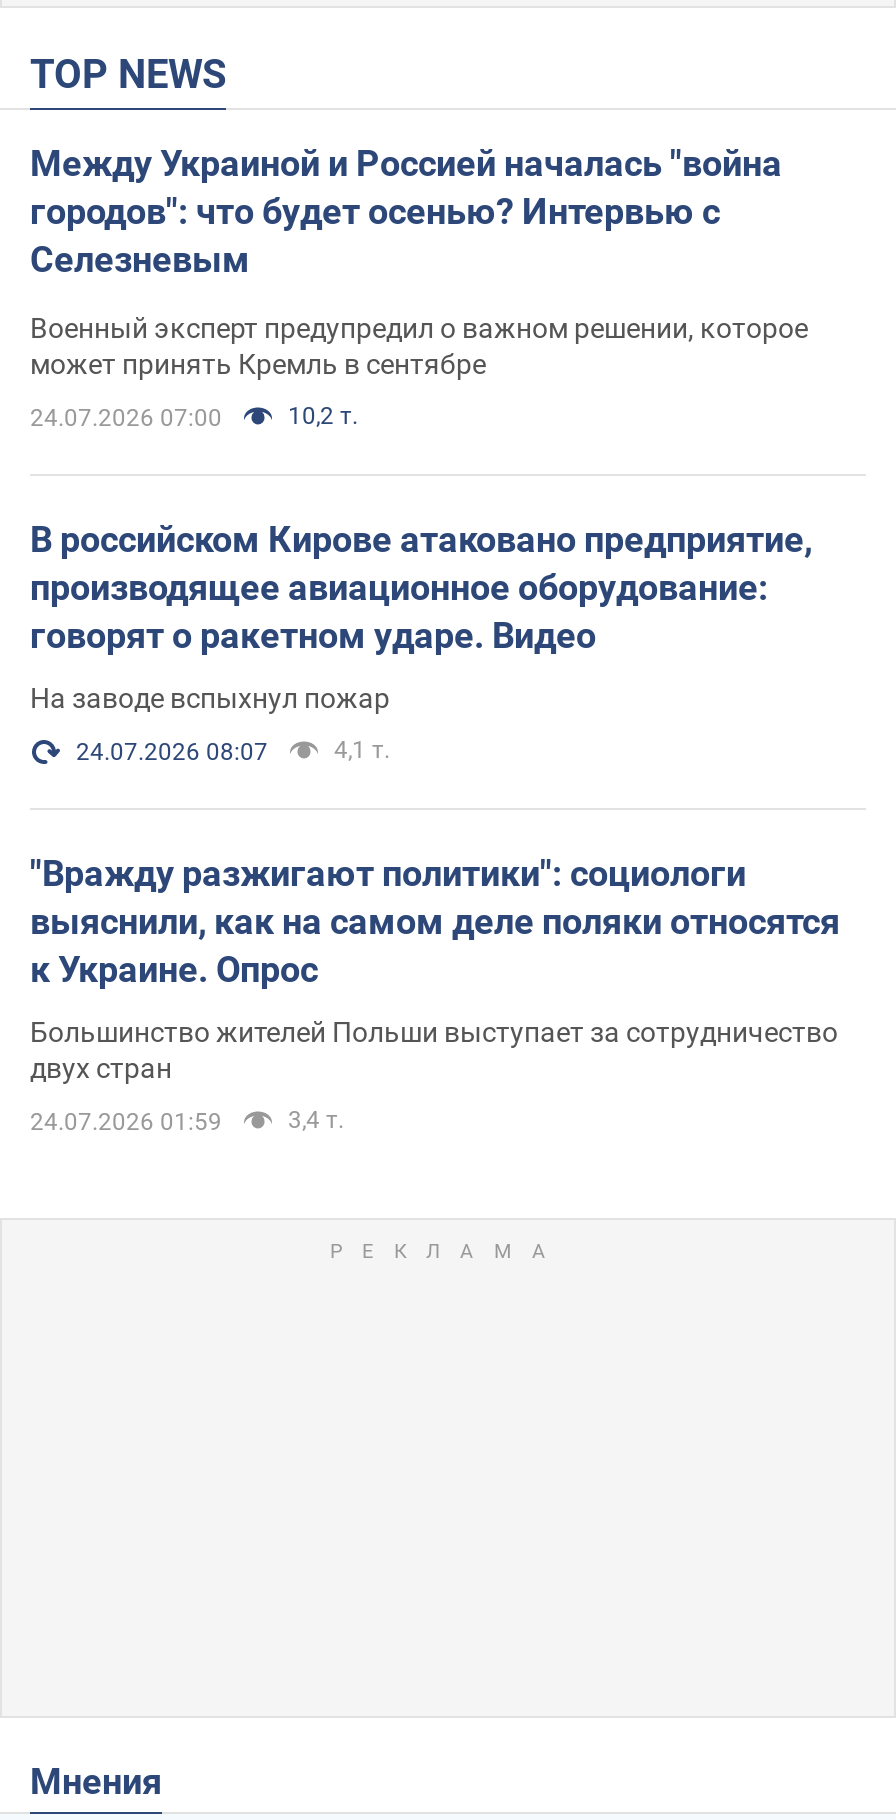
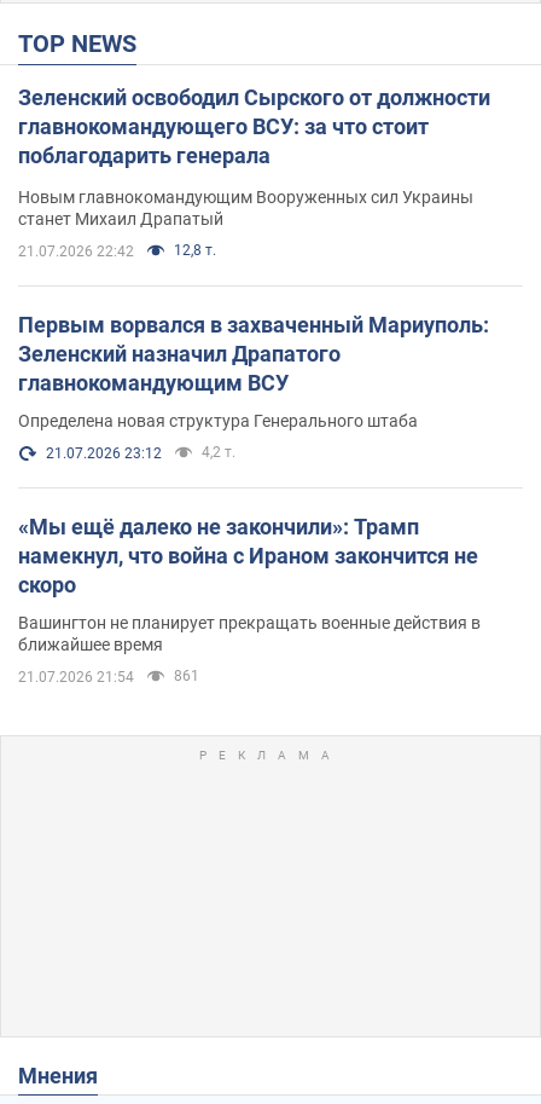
- Между Украиной и Россией началась "война
- городов": что будет осенью? Интервью с
- Селезневым
+ Зеленский освободил Сырского от должности
+ главнокомандующего ВСУ: за что стоит
+ поблагодарить генерала

- Военный эксперт предупредил о важном решении, которое
- может принять Кремль в сентябре
+ Новым главнокомандующим Вооруженных сил Украины
+ станет Михаил Драпатый

- 24.07.2026 07:00
- 10,2 т.
+ 21.07.2026 22:42
+ 12,8 т.

- В российском Кирове атаковано предприятие,
- производящее авиационное оборудование:
- говорят о ракетном ударе. Видео
+ Первым ворвался в захваченный Мариуполь:
+ Зеленский назначил Драпатого
+ главнокомандующим ВСУ

- На заводе вспыхнул пожар
+ Определена новая структура Генерального штаба

- 24.07.2026 08:07
- 4,1 т.
+ 21.07.2026 23:12
+ 4,2 т.

- "Вражду разжигают политики": социологи
- выяснили, как на самом деле поляки относятся
- к Украине. Опрос
+ «Мы ещё далеко не закончили»: Трамп
+ намекнул, что война с Ираном закончится не
+ скоро

- Большинство жителей Польши выступает за сотрудничество
- двух стран
+ Вашингтон не планирует прекращать военные действия в
+ ближайшее время

- 24.07.2026 01:59
- 3,4 т.
+ 21.07.2026 21:54
+ 861
